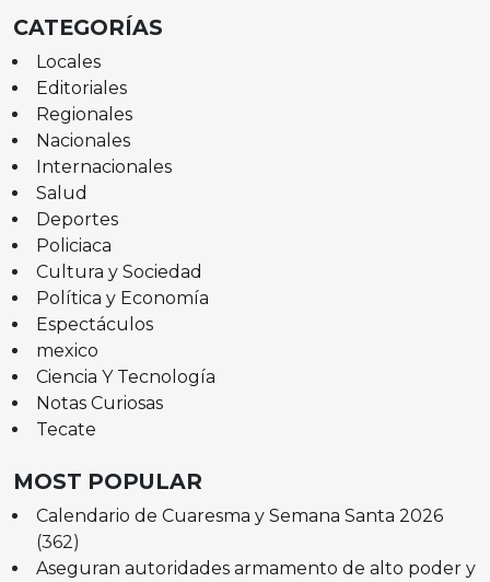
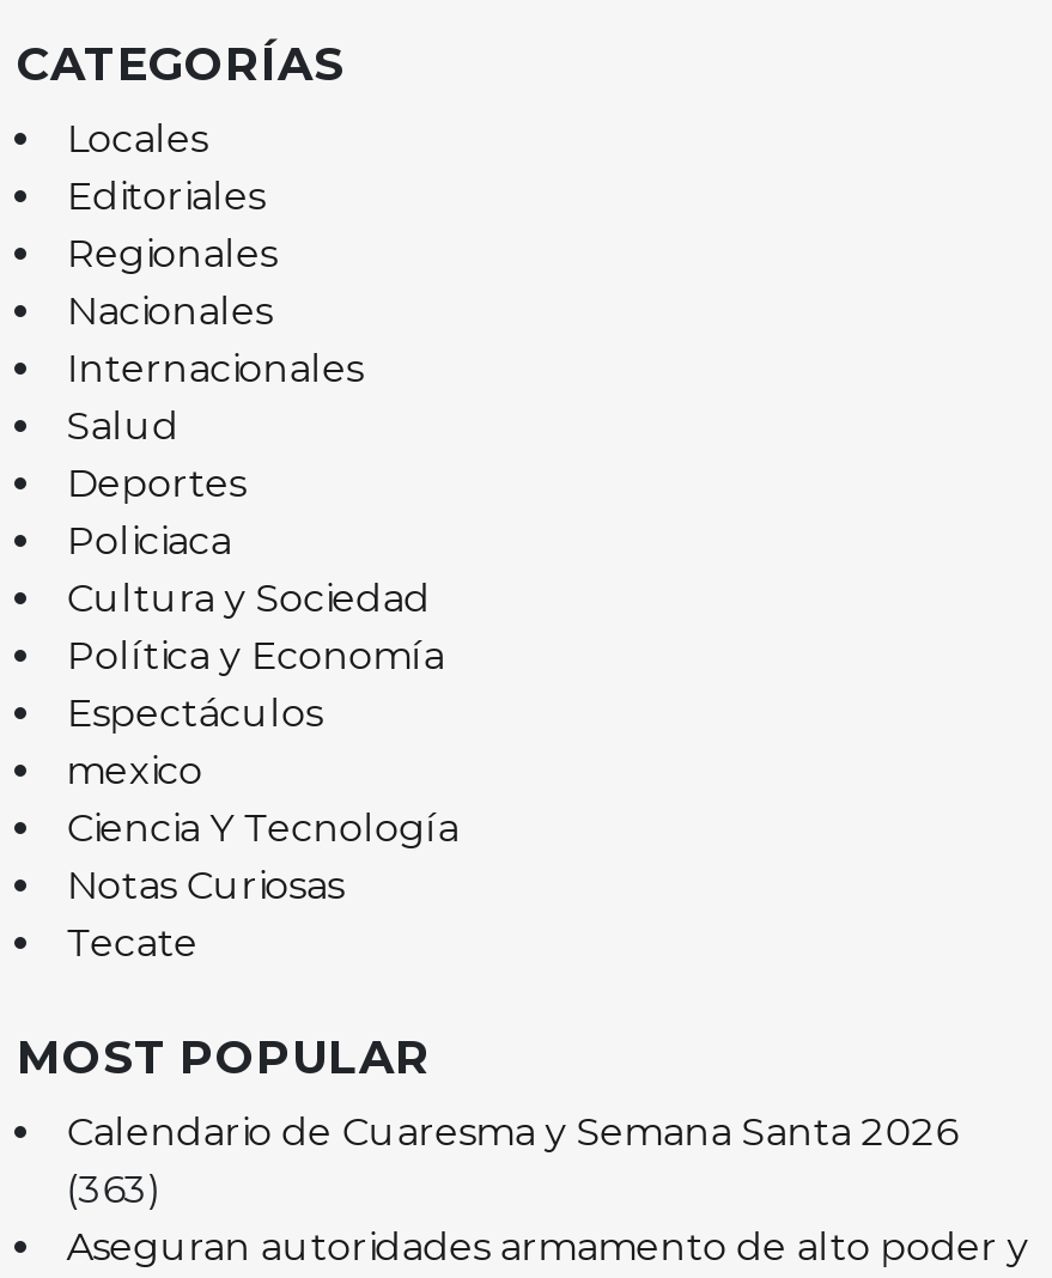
- (362)
+ (363)
